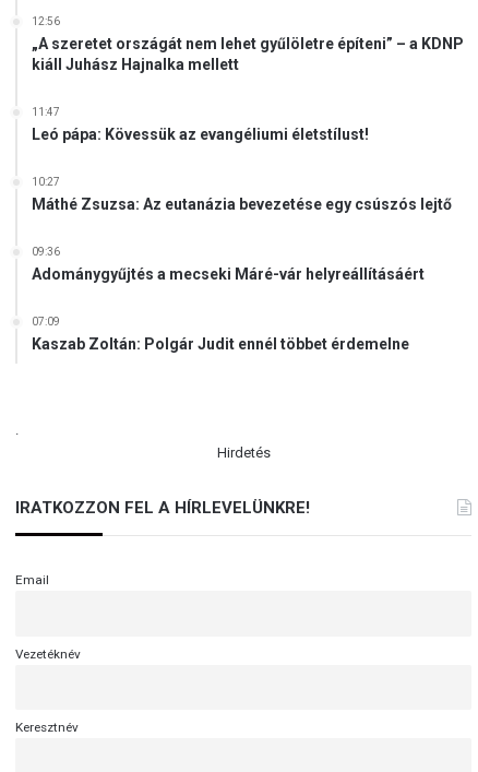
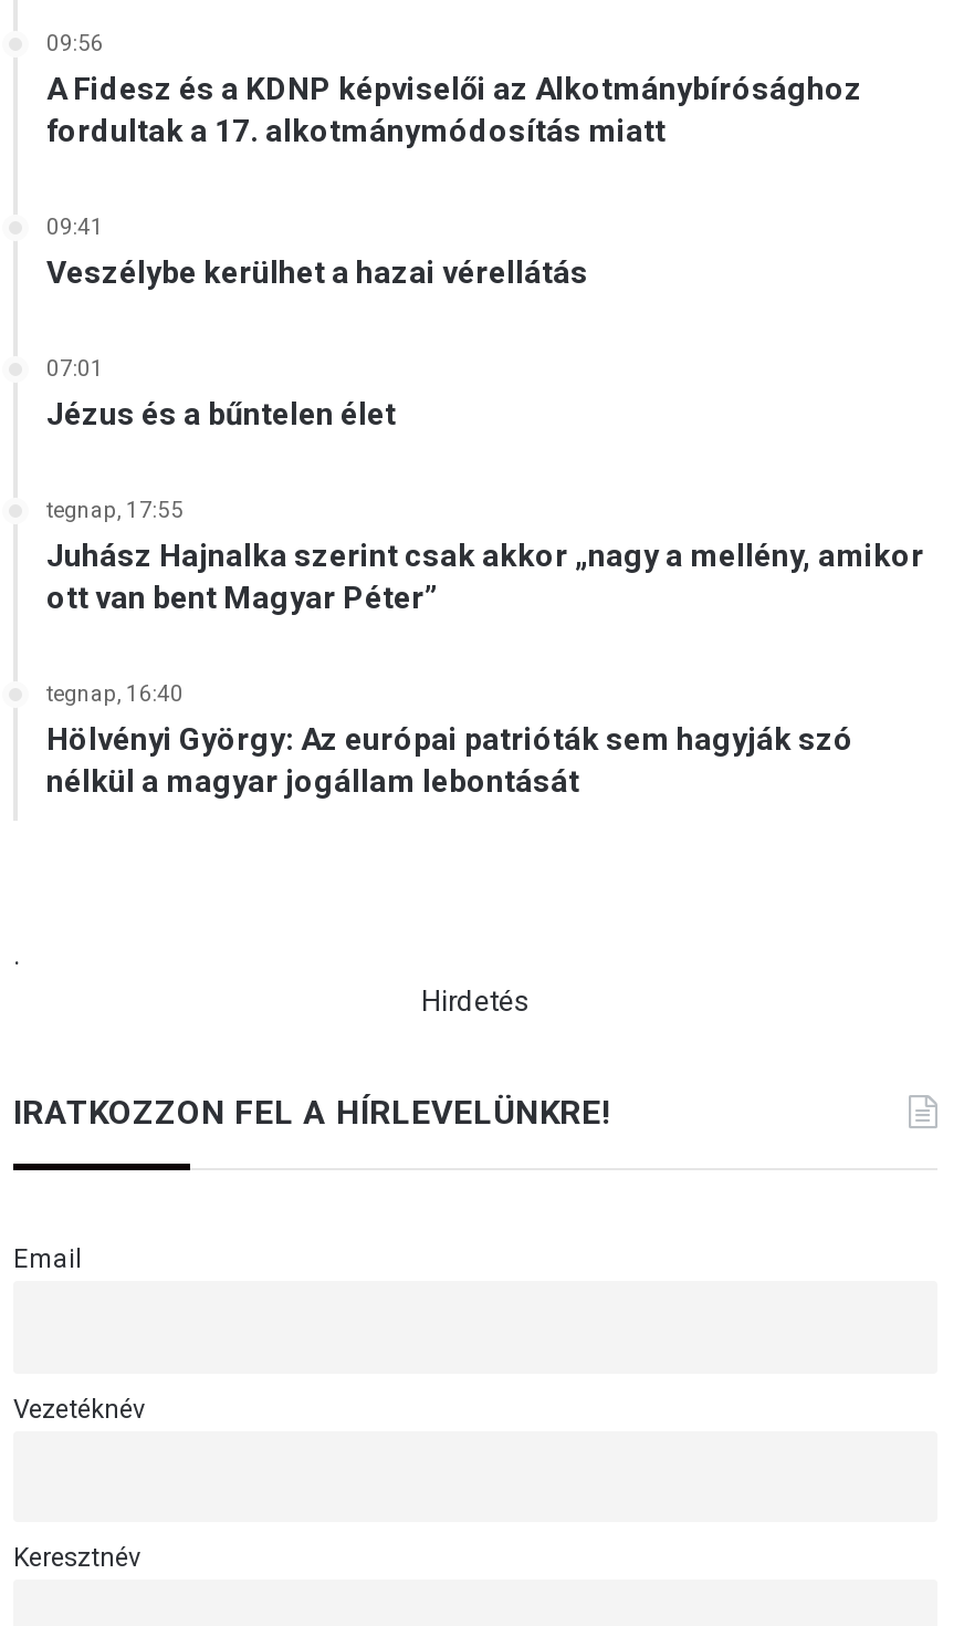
- 12:56
- „A szeretet országát nem lehet gyűlöletre építeni” – a KDNP
- kiáll Juhász Hajnalka mellett
+ 09:56
+ A Fidesz és a KDNP képviselői az Alkotmánybírósághoz
+ fordultak a 17. alkotmánymódosítás miatt

- 11:47
- Leó pápa: Kövessük az evangéliumi életstílust!
+ 09:41
+ Veszélybe kerülhet a hazai vérellátás

- 10:27
- Máthé Zsuzsa: Az eutanázia bevezetése egy csúszós lejtő
+ 07:01
+ Jézus és a bűntelen élet

- 09:36
- Adománygyűjtés a mecseki Máré-vár helyreállításáért
+ tegnap, 17:55
+ Juhász Hajnalka szerint csak akkor „nagy a mellény, amikor
+ ott van bent Magyar Péter”

- 07:09
- Kaszab Zoltán: Polgár Judit ennél többet érdemelne
+ tegnap, 16:40
+ Hölvényi György: Az európai patrióták sem hagyják szó
+ nélkül a magyar jogállam lebontását
